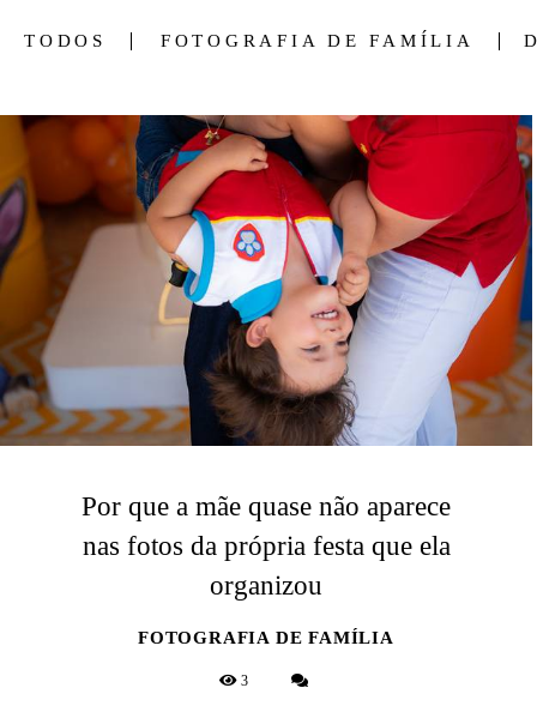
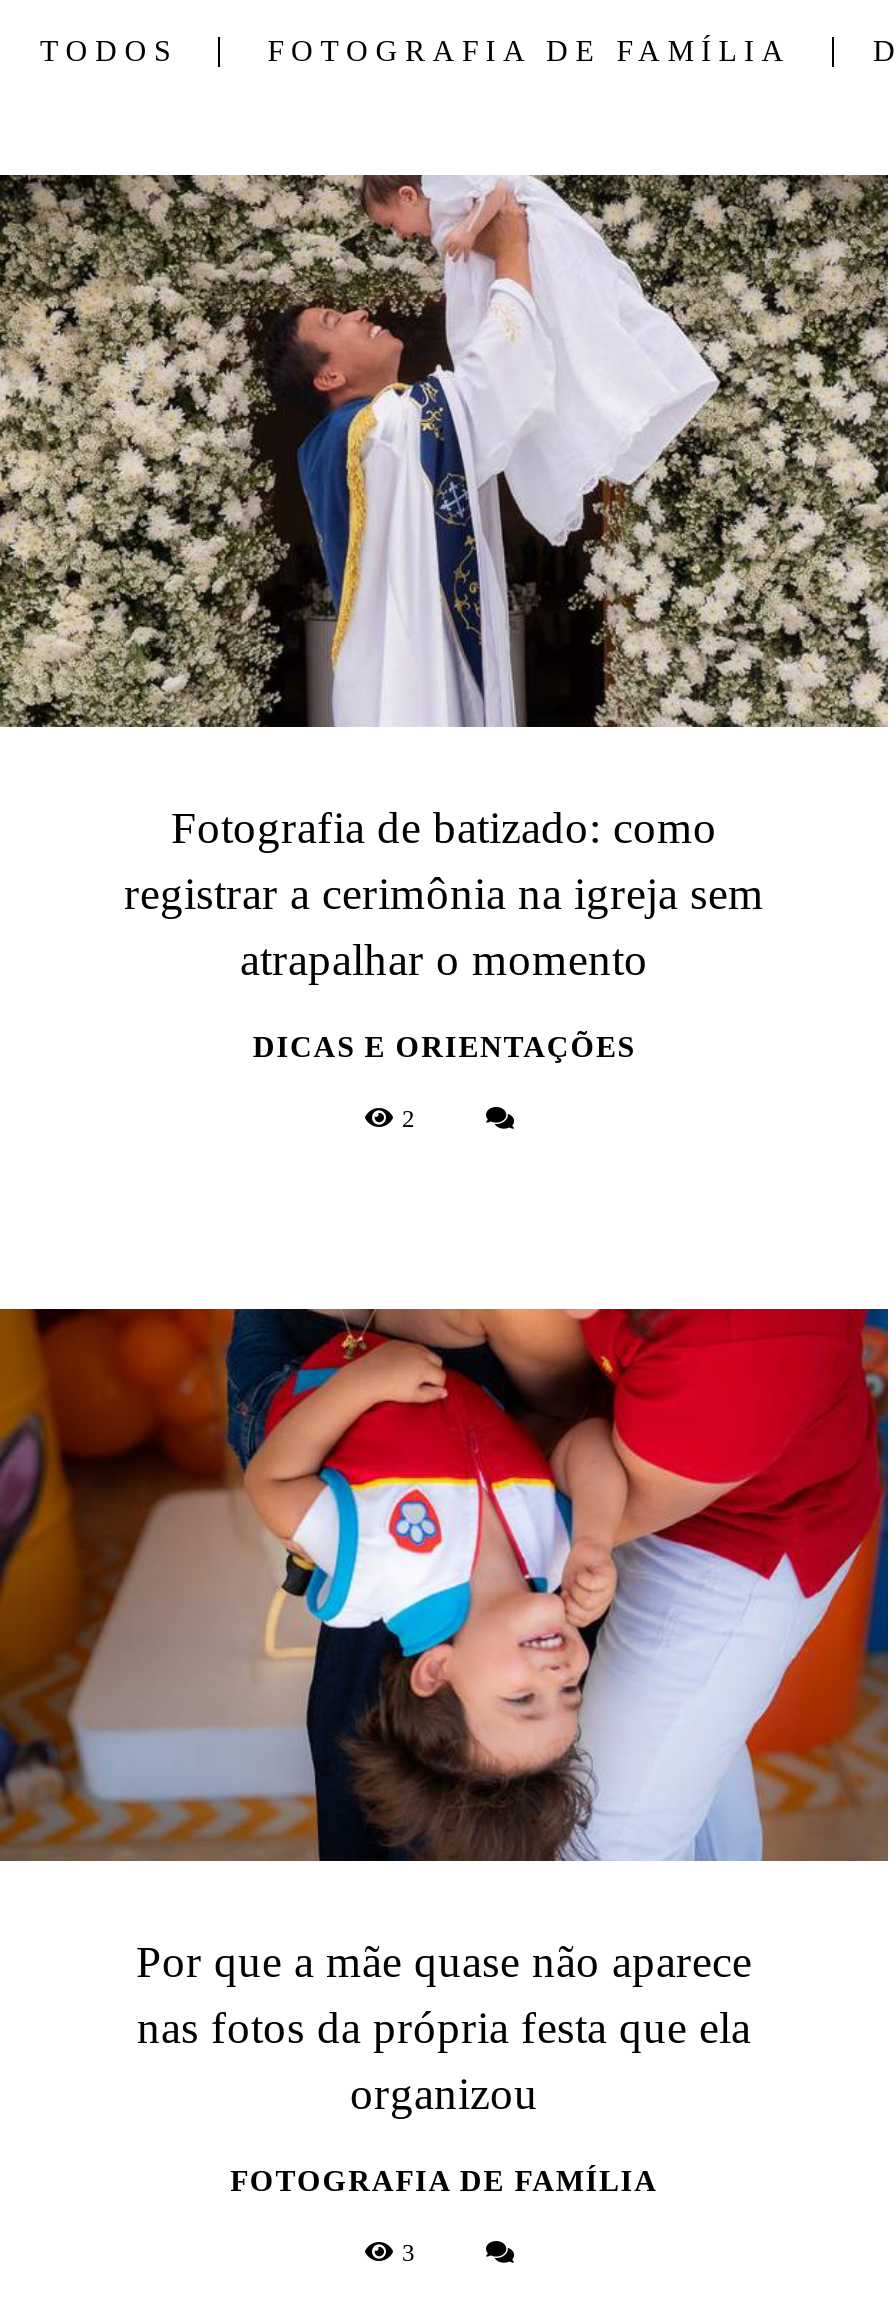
+ [image]
+ Fotografia de batizado: como
+ registrar a cerimônia na igreja sem
+ atrapalhar o momento
+ DICAS E ORIENTAÇÕES
+ 2
